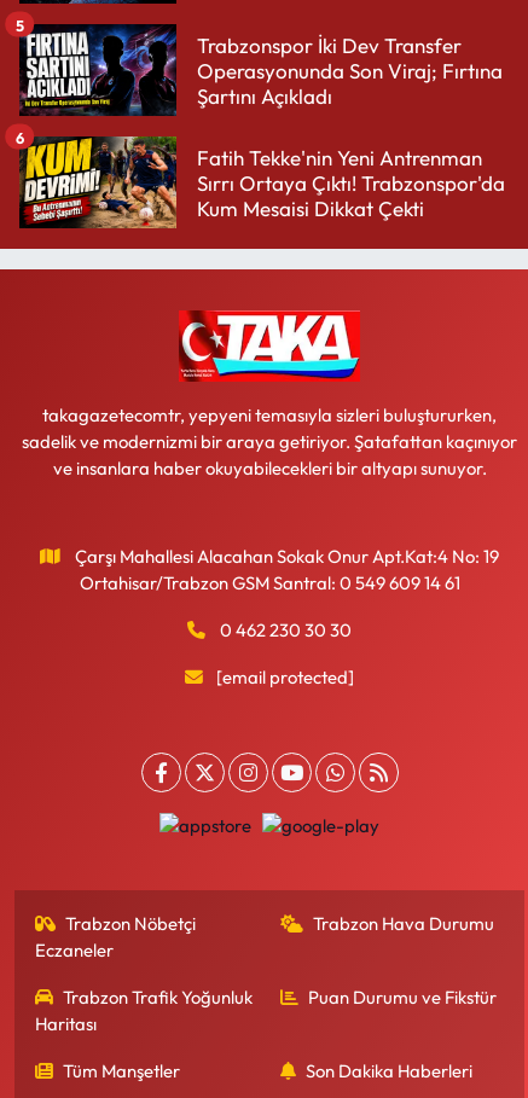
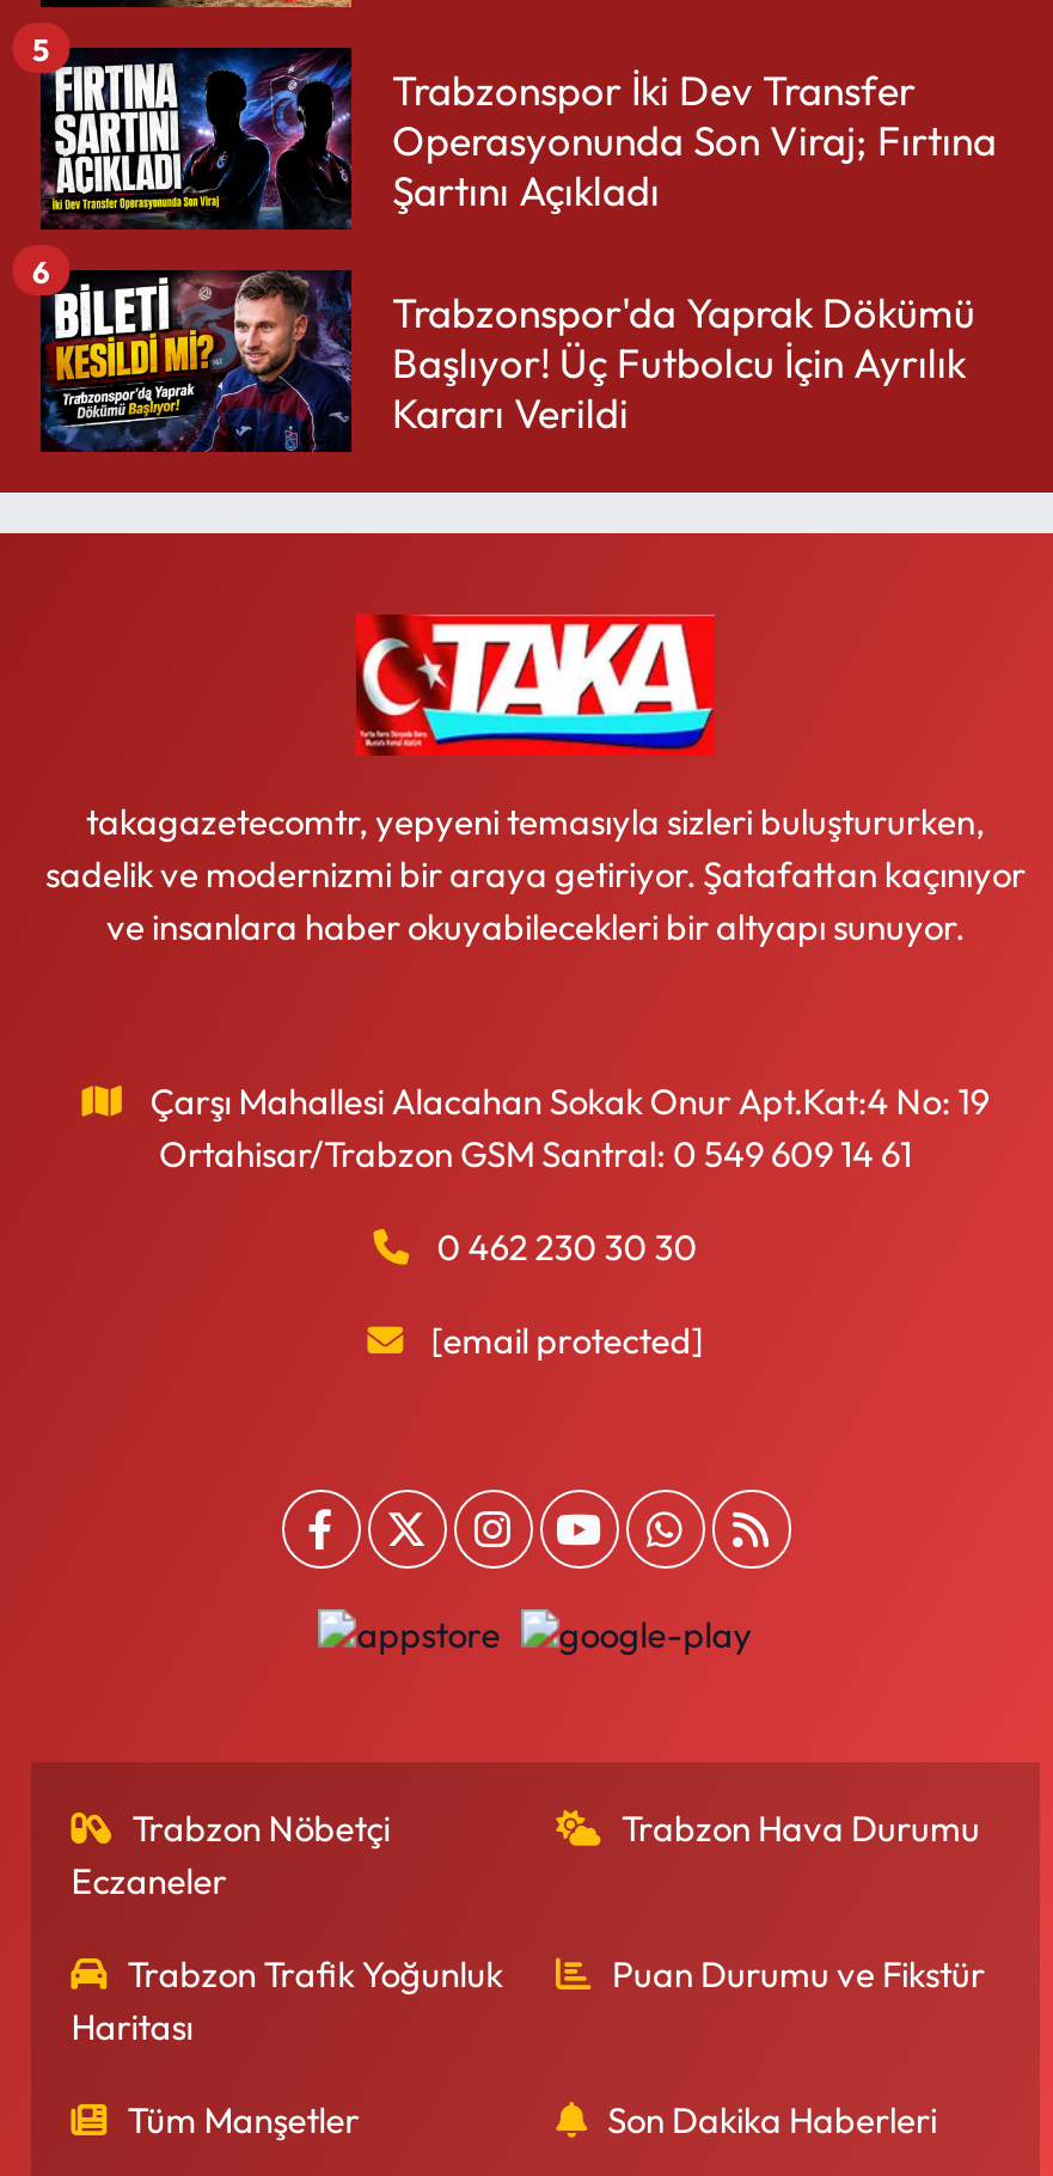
- [image]
- Fatih Tekke'nin Yeni Antrenman
- Sırrı Ortaya Çıktı! Trabzonspor'da
- Kum Mesaisi Dikkat Çekti
+ [image]
+ Trabzonspor'da Yaprak Dökümü
+ Başlıyor! Üç Futbolcu İçin Ayrılık
+ Kararı Verildi
